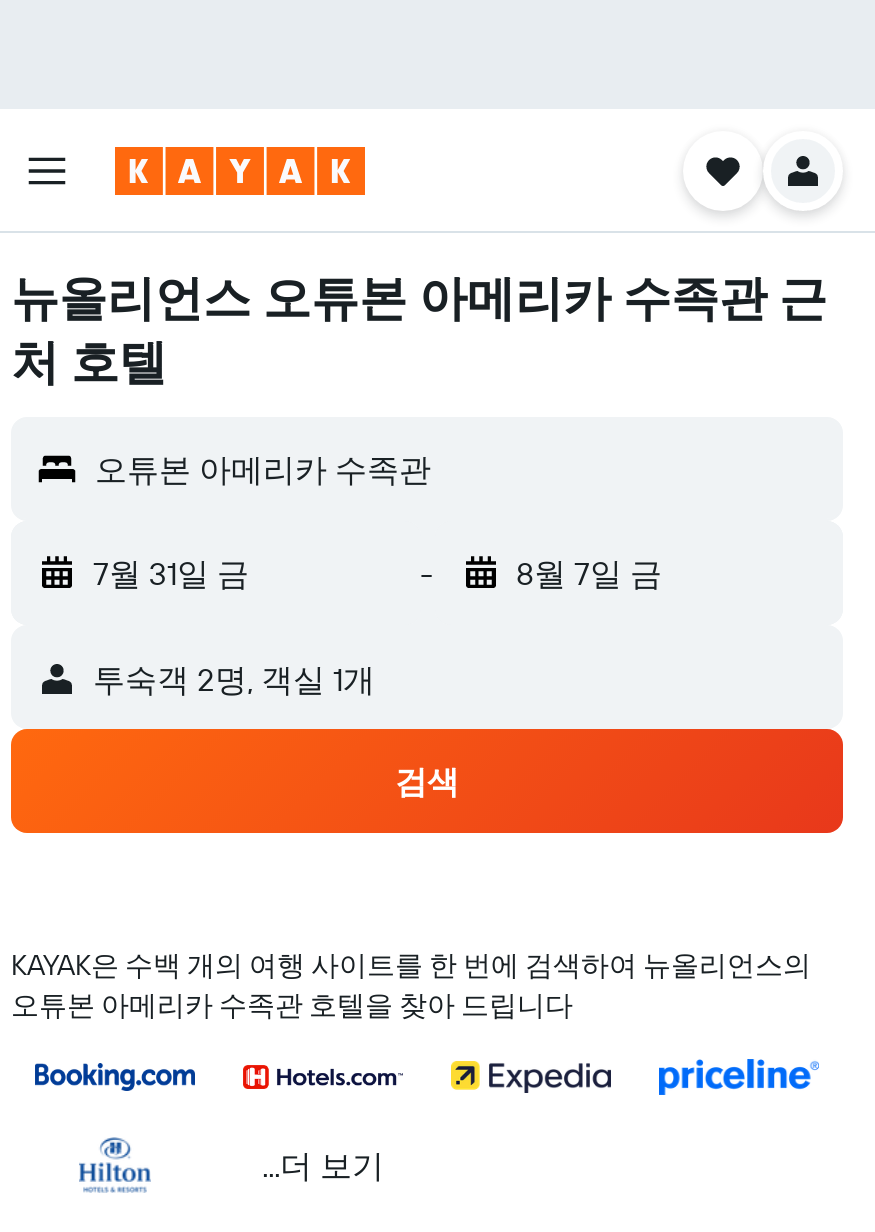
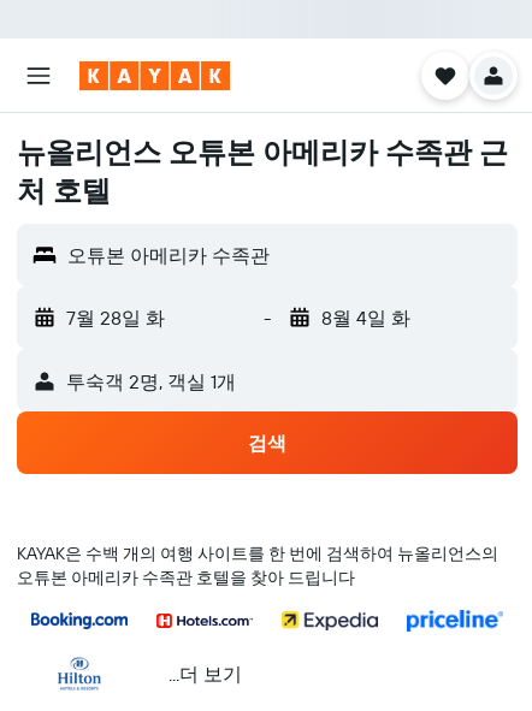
- 7월 31일 금
+ 7월 28일 화

- 8월 7일 금
+ 8월 4일 화
